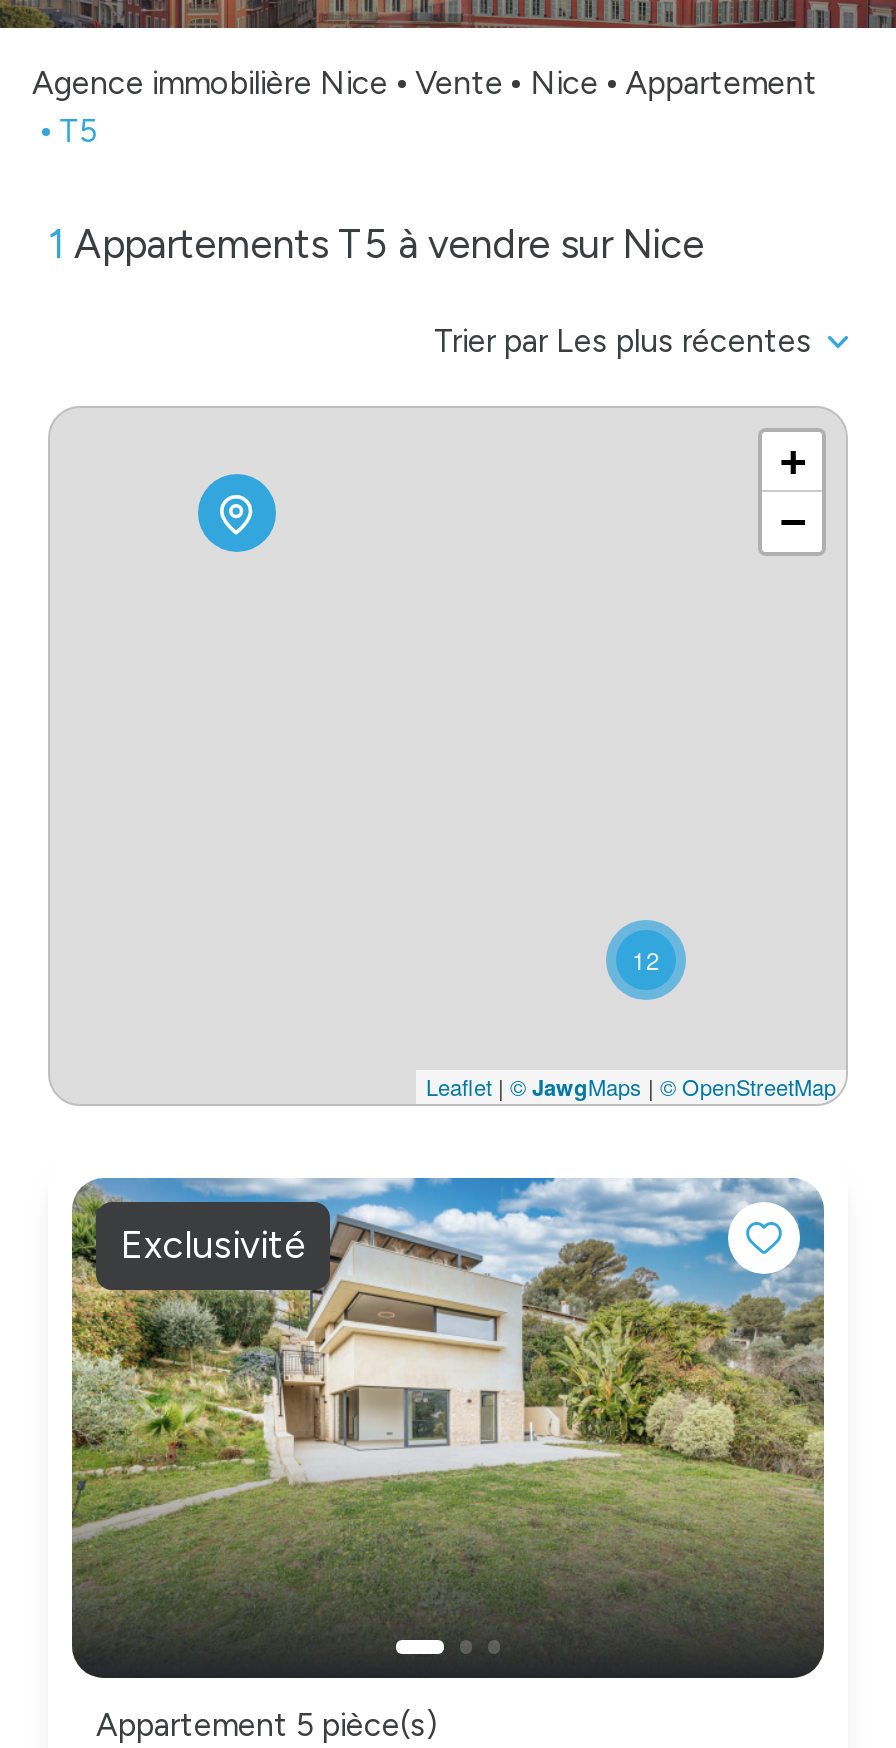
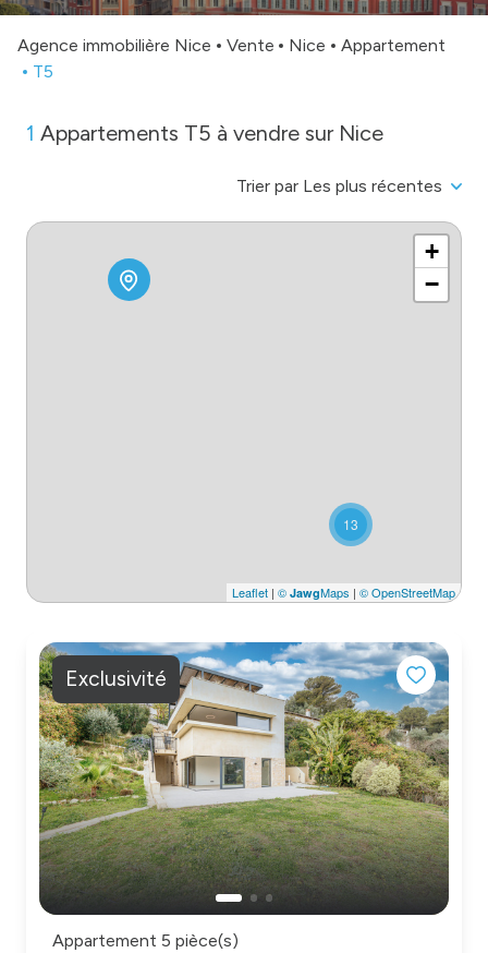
- 12
+ 13
